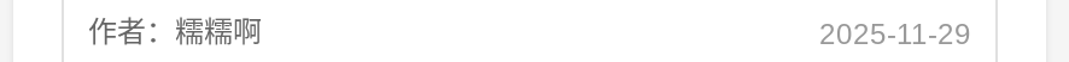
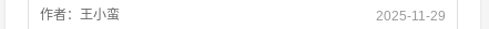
- 作者：糯糯啊
+ 作者：王小蛮
